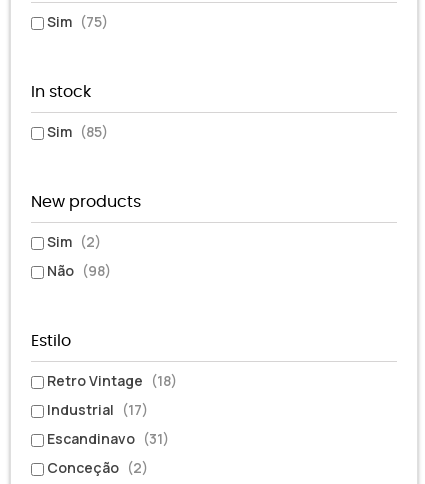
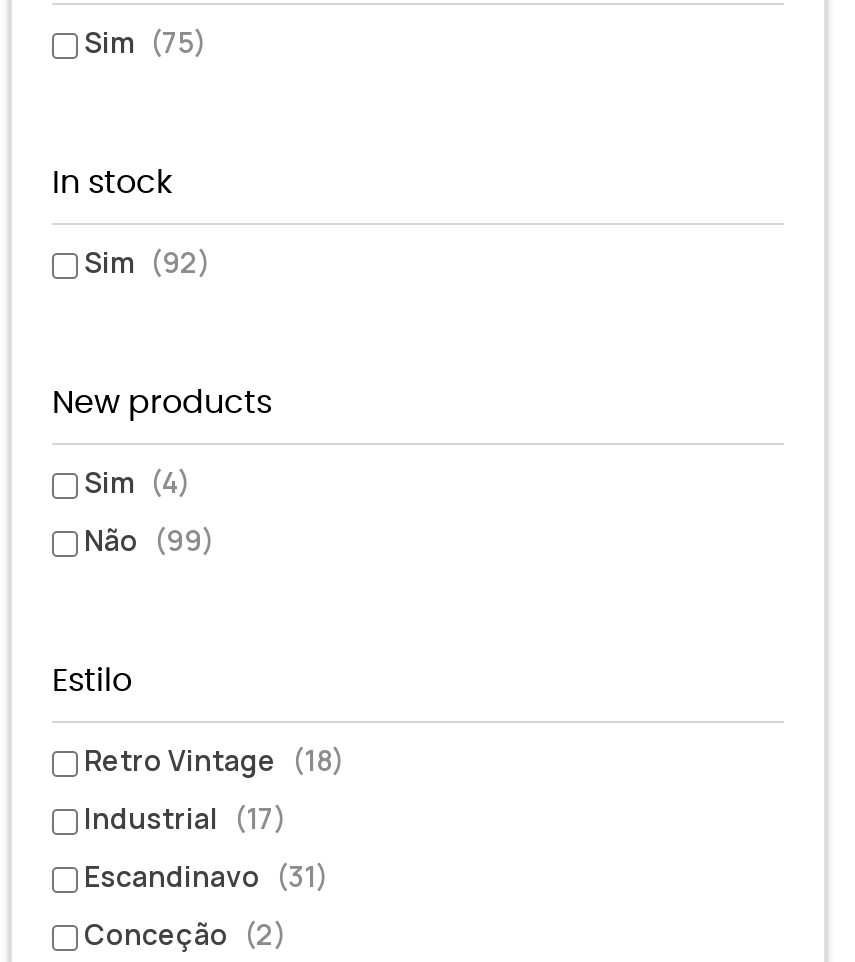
- Sim (85)
+ Sim (92)

- Sim (2)
+ Sim (4)

- Não (98)
+ Não (99)
